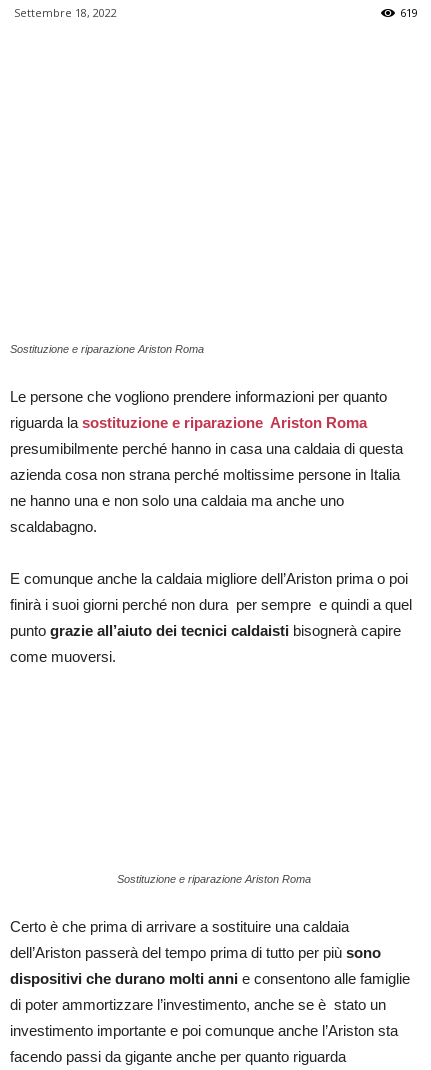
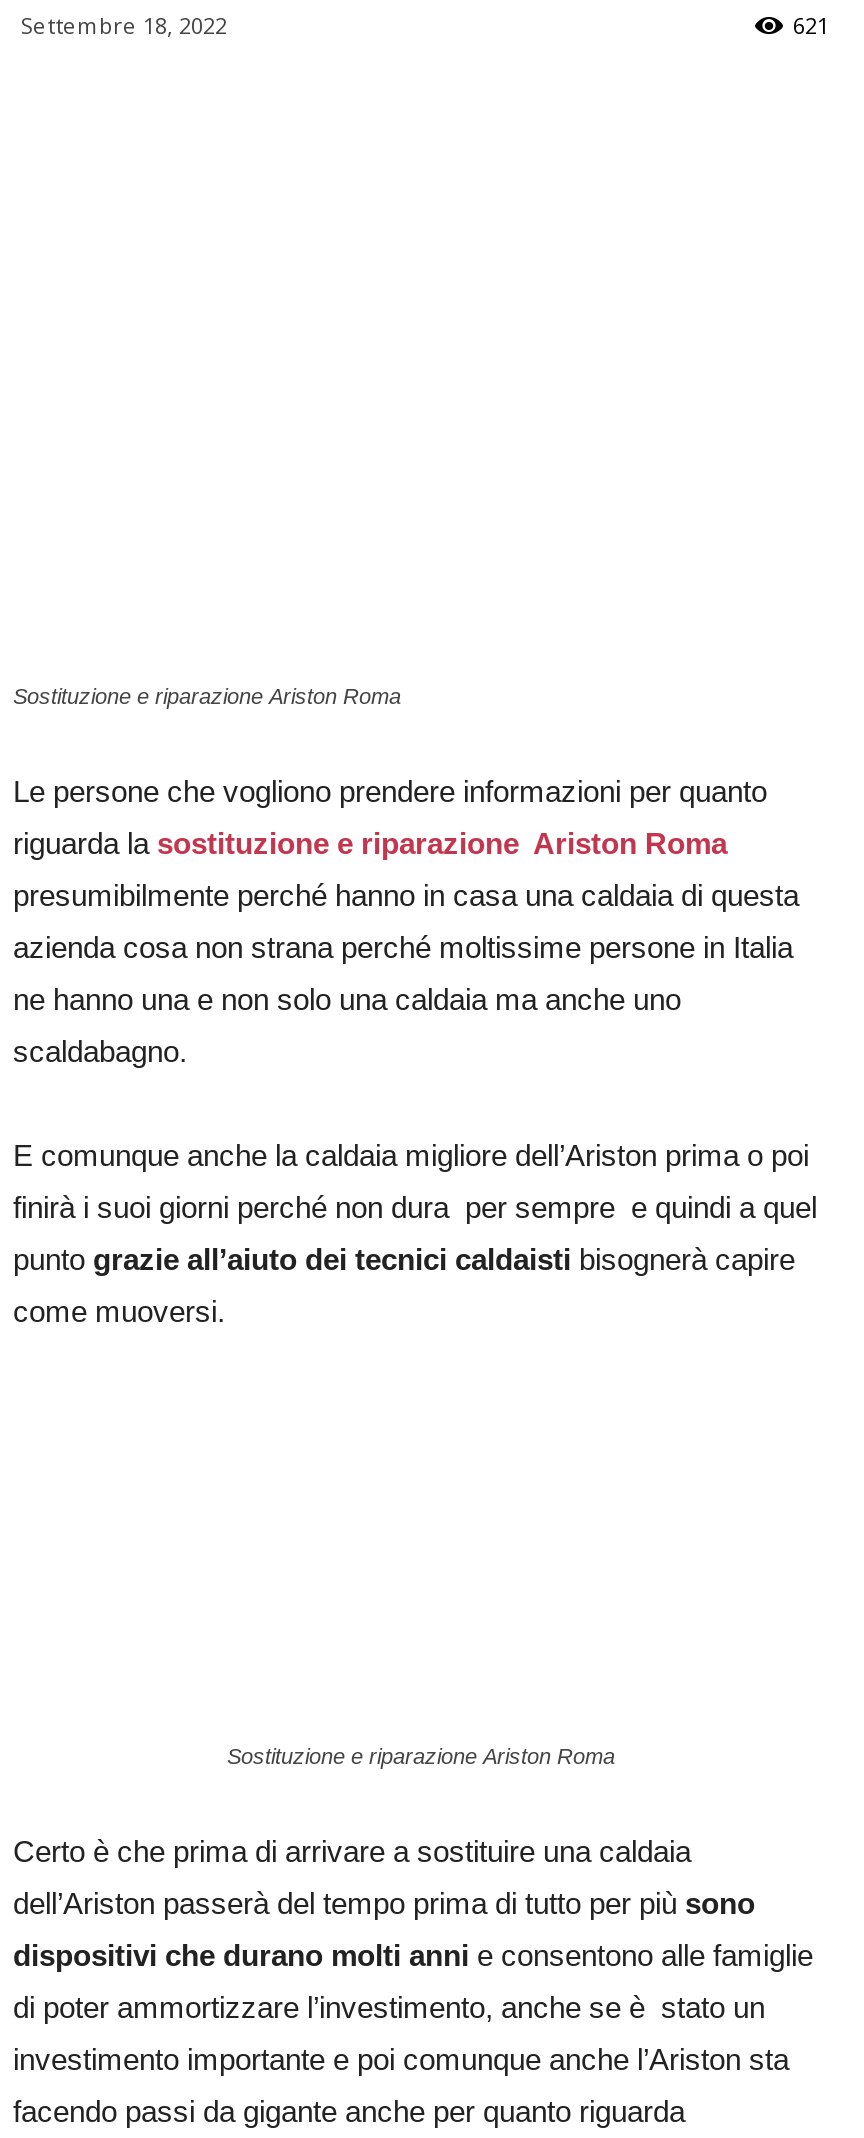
- 619
+ 621
